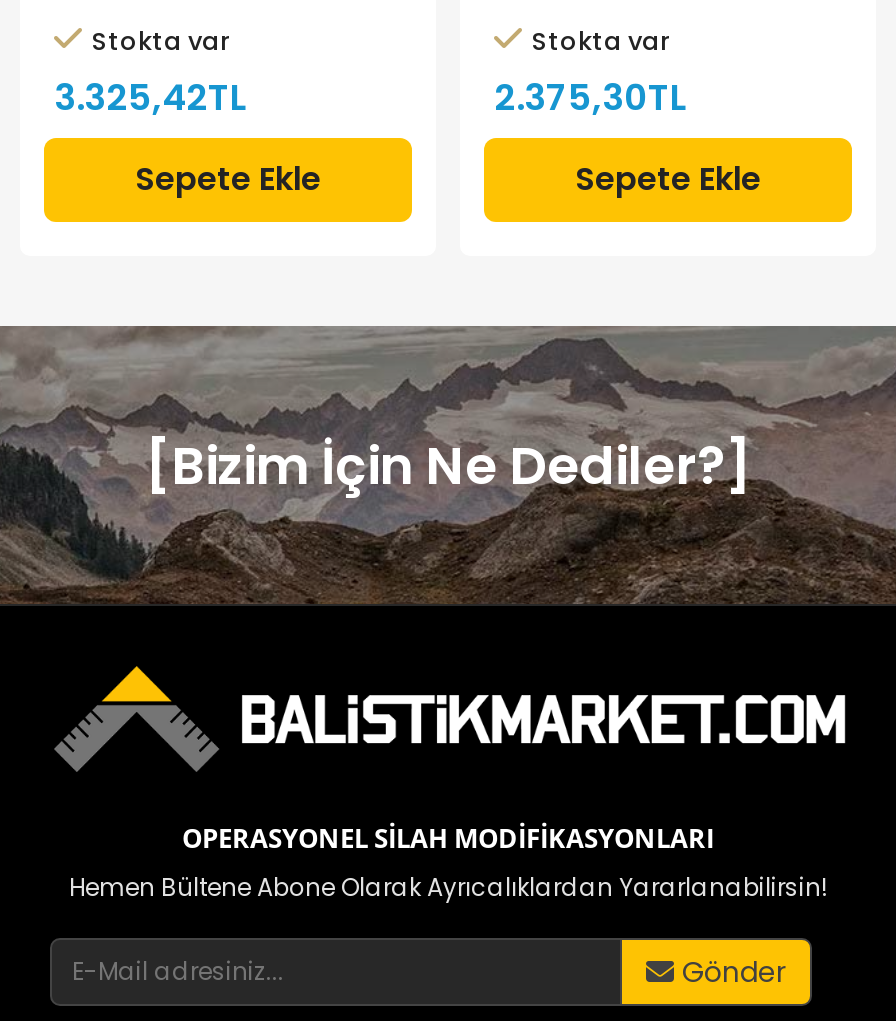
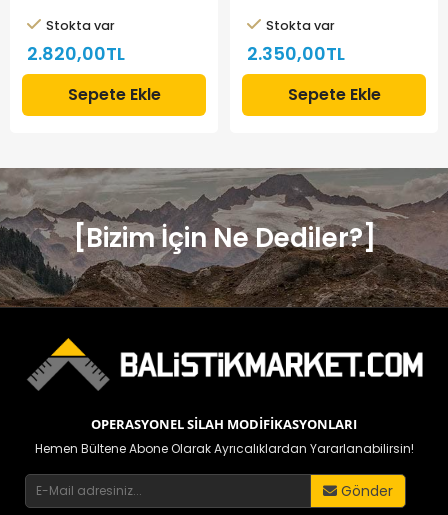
- 3.325,42TL
+ 2.820,00TL

- 2.375,30TL
+ 2.350,00TL
